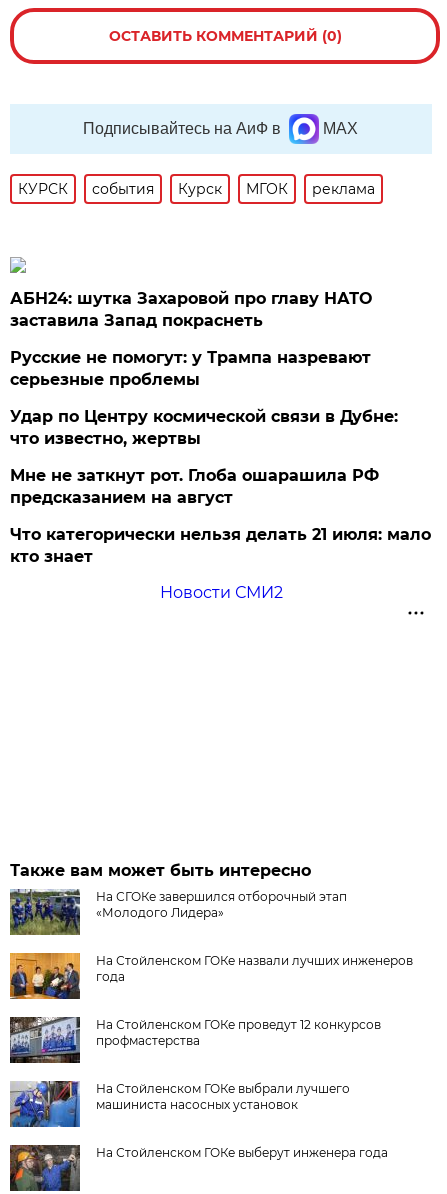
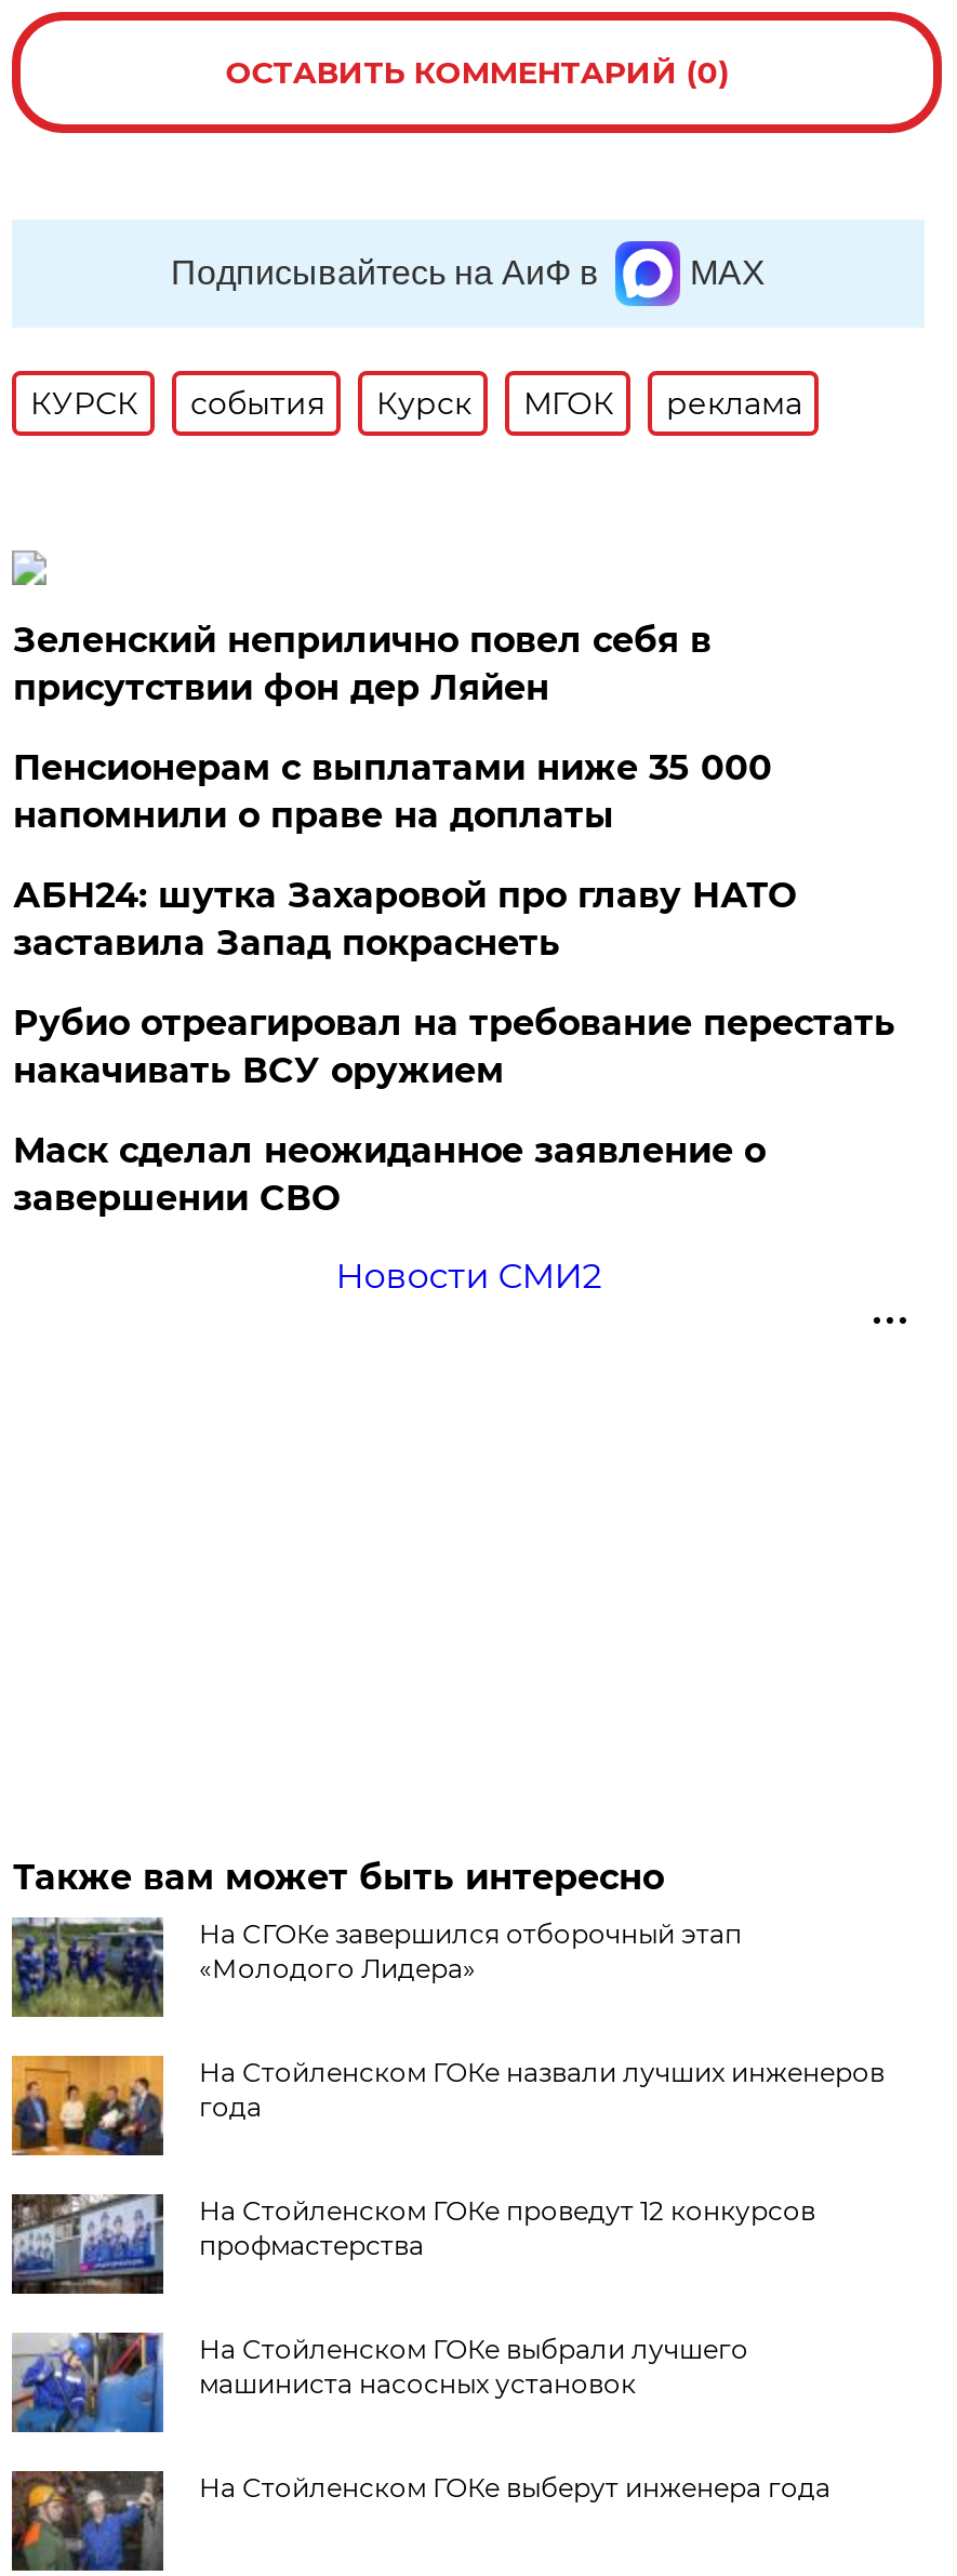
+ Зеленский неприлично повел cебя в
+ присутствии фон дер Ляйен
+ Пенсионерам с выплатами ниже 35 000
+ напомнили о праве на доплаты

moved down: АБН24: шутка Захаровой про главу НАТО | заставила Запад покраснеть

- Русские не помогут: у Трампа назревают
- серьезные проблемы
- Удар по Центру космической связи в Дубне:
- что известно, жертвы
- Мне не заткнут рот. Глоба ошарашила РФ
- предсказанием на август
- Что категорически нельзя делать 21 июля: мало
- кто знает
+ Рубио отреагировал на требование перестать
+ накачивать ВСУ оружием
+ Маск сделал неожиданное заявление о
+ завершении СВО
